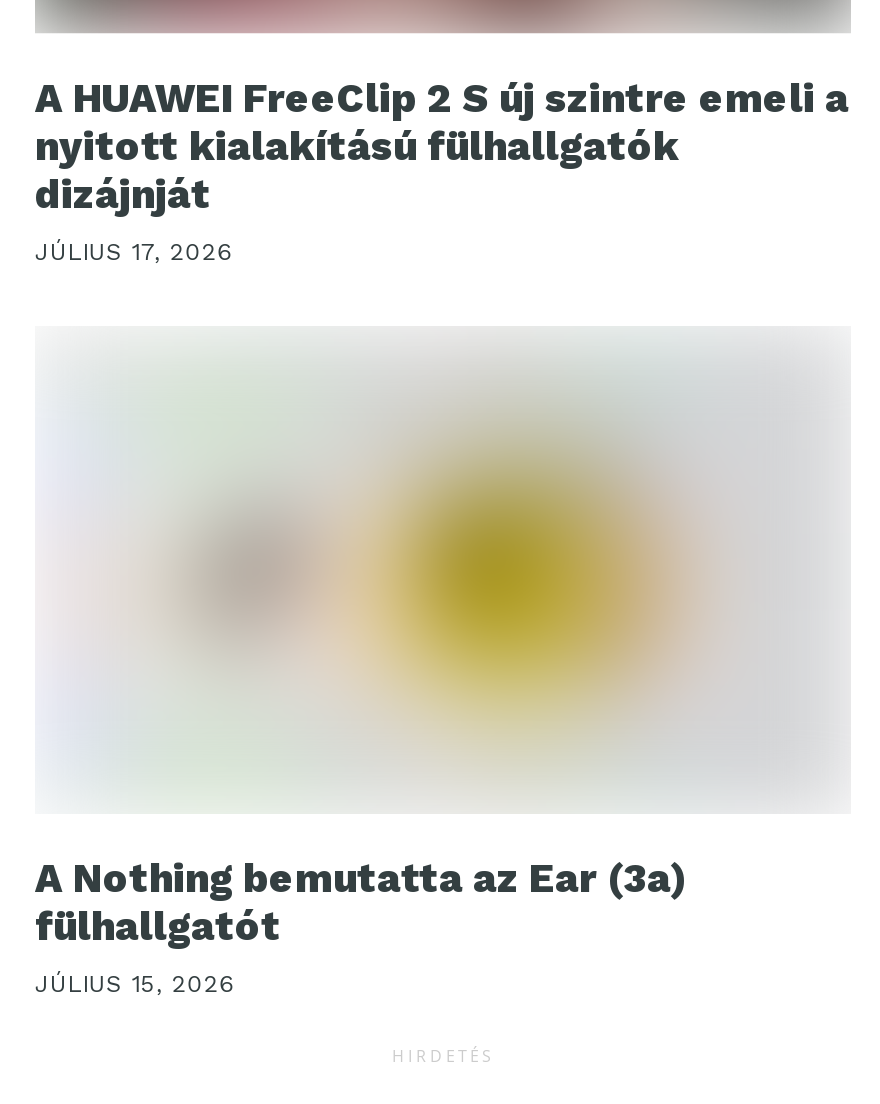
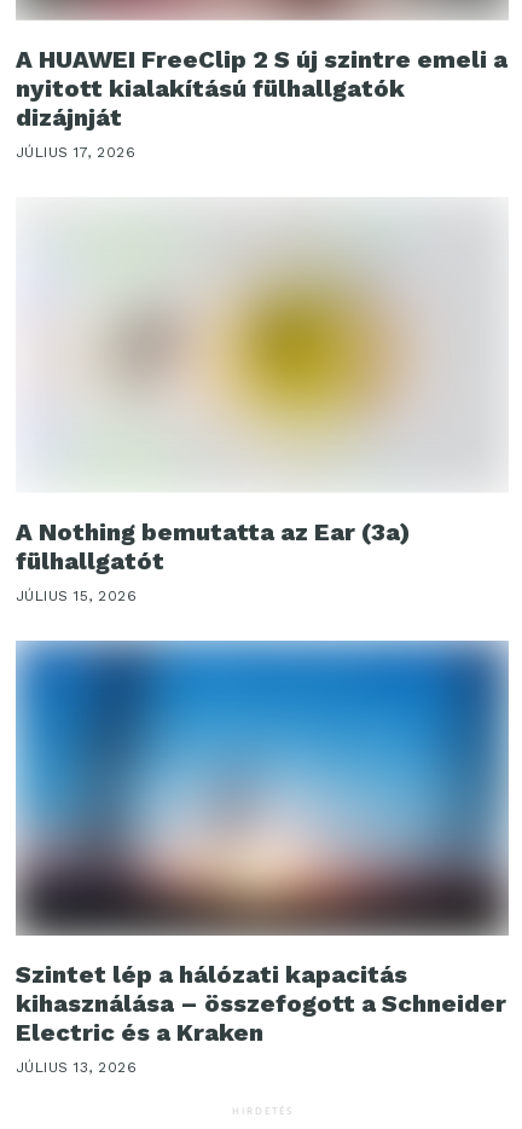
+ [image]
+ Szintet lép a hálózati kapacitás
+ kihasználása – összefogott a Schneider
+ Electric és a Kraken
+ JÚLIUS 13, 2026
